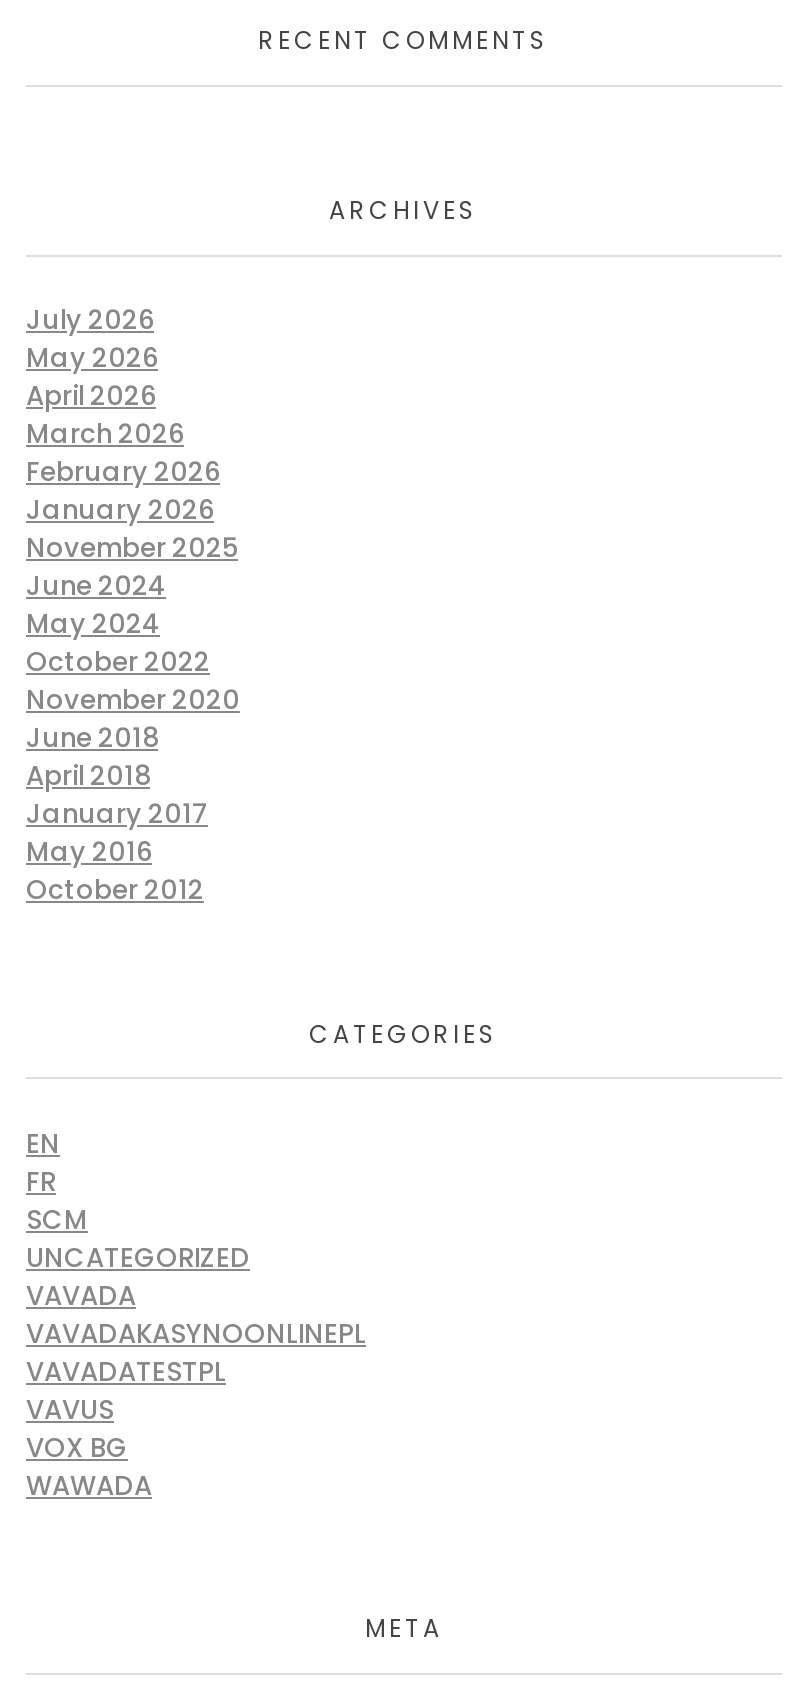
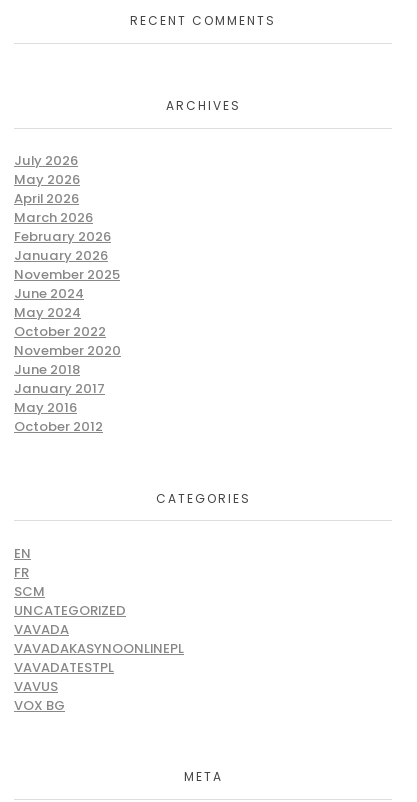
- April 2018

- WAWADA
